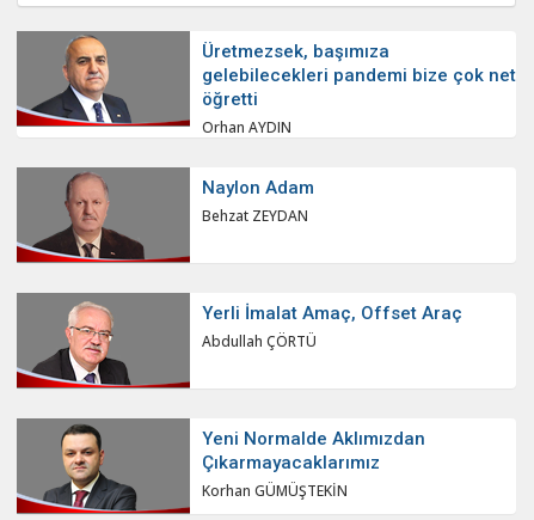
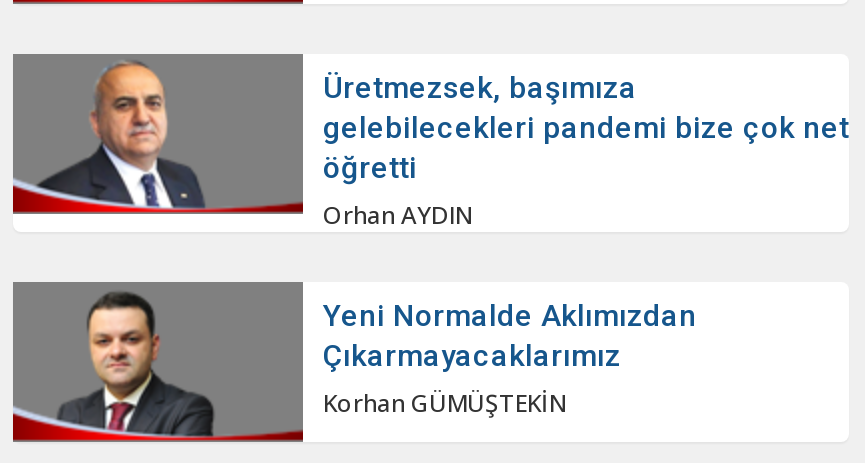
- [image]

- Naylon Adam
- Behzat ZEYDAN

- [image]
- Yerli İmalat Amaç, Offset Araç
- Abdullah ÇÖRTÜ
